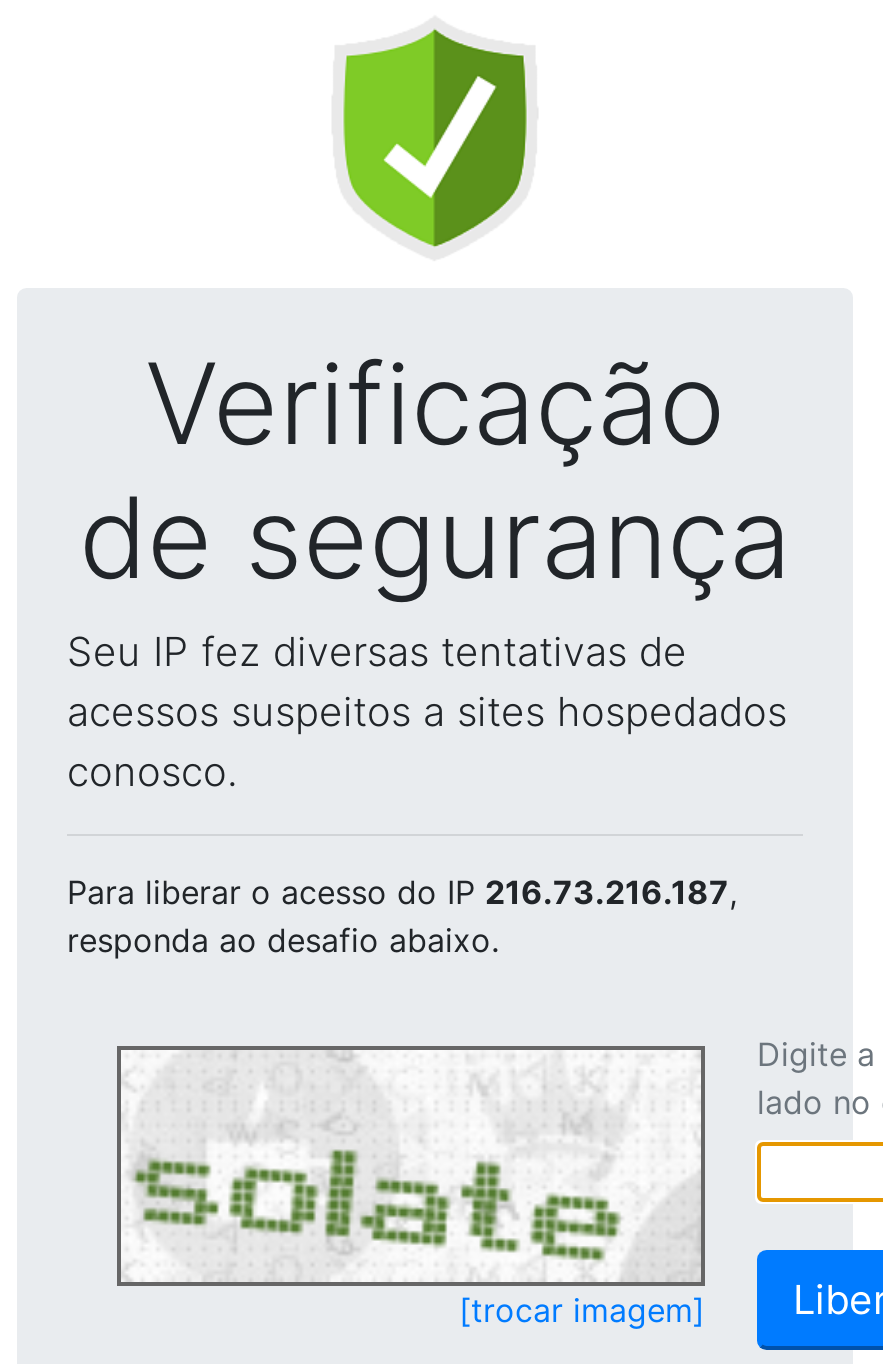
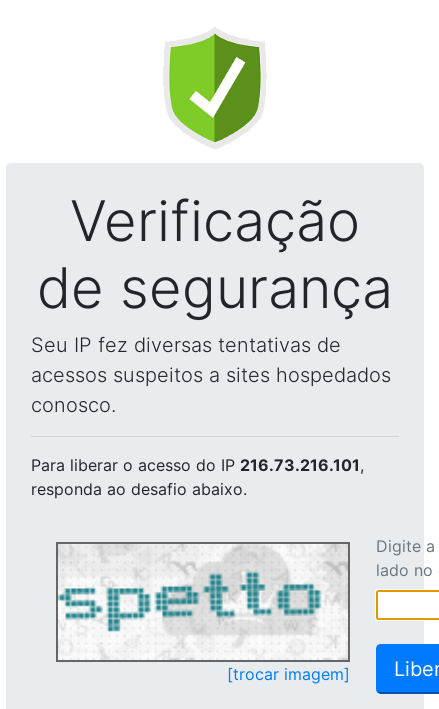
- Para liberar o acesso do IP 216.73.216.187,
+ Para liberar o acesso do IP 216.73.216.101,

- [image]
+ [image]
